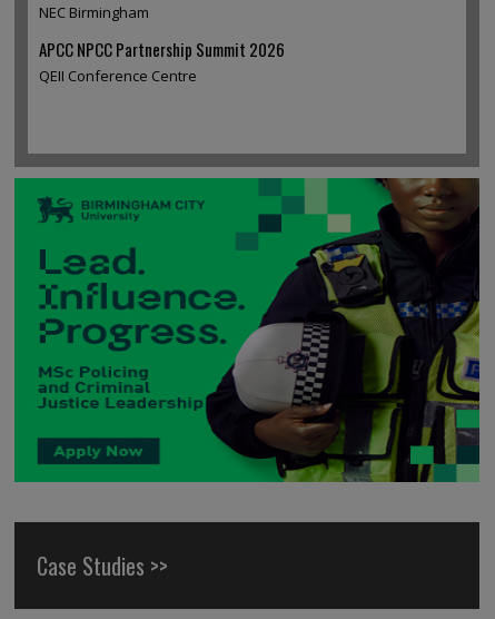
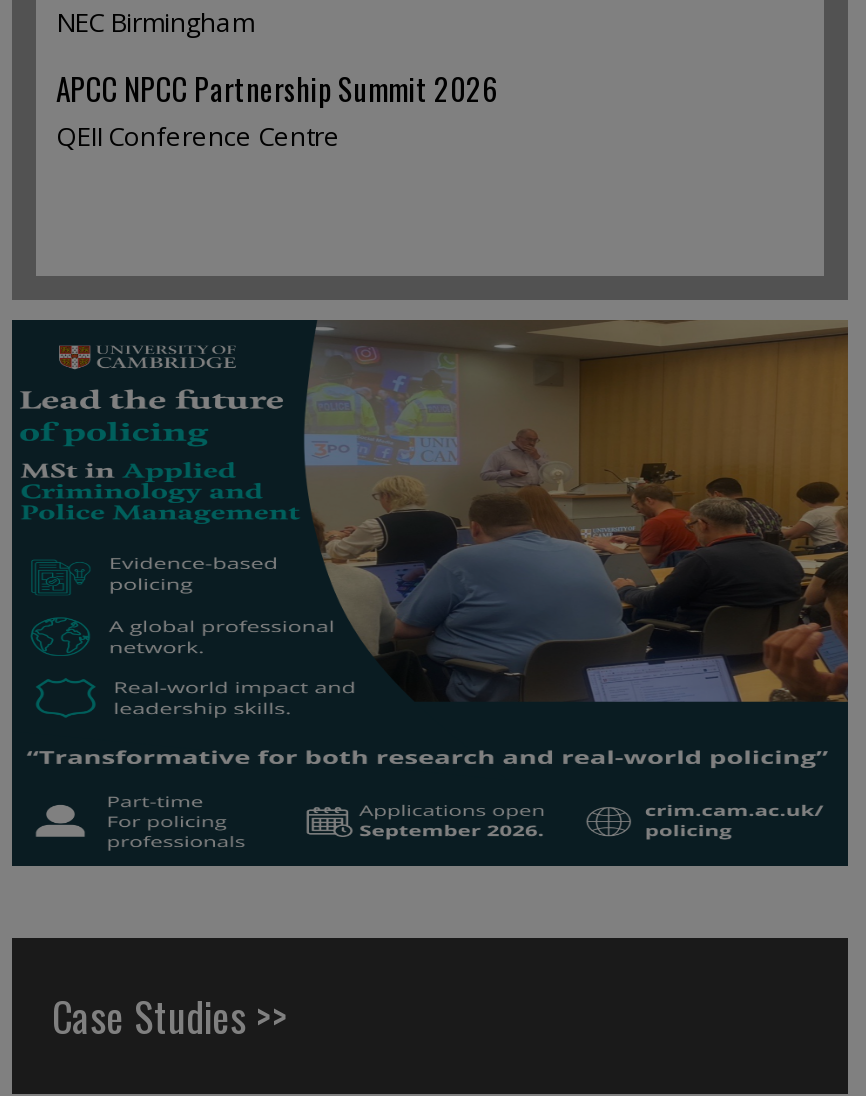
- [image]
+ [image]
